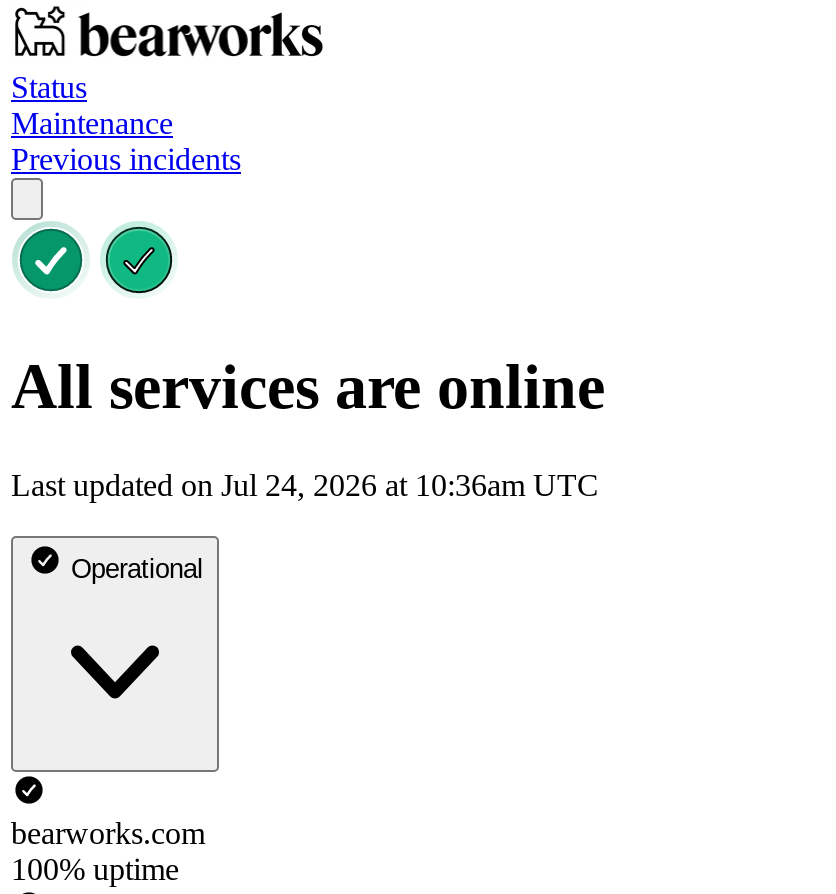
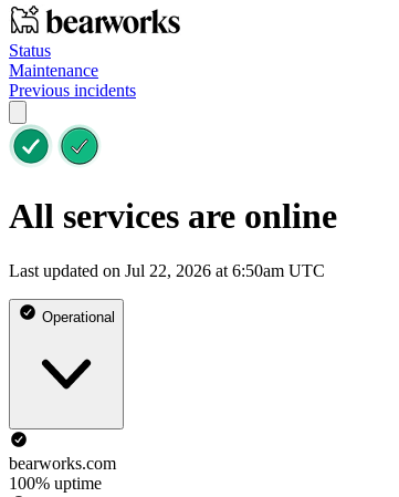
- Last updated on Jul 24, 2026 at 10:36am UTC
+ Last updated on Jul 22, 2026 at 6:50am UTC
